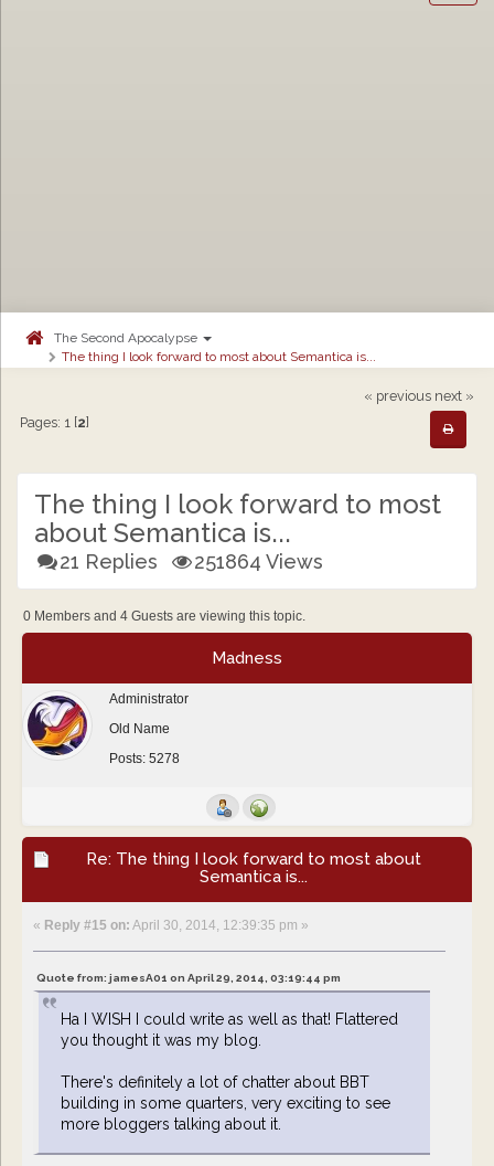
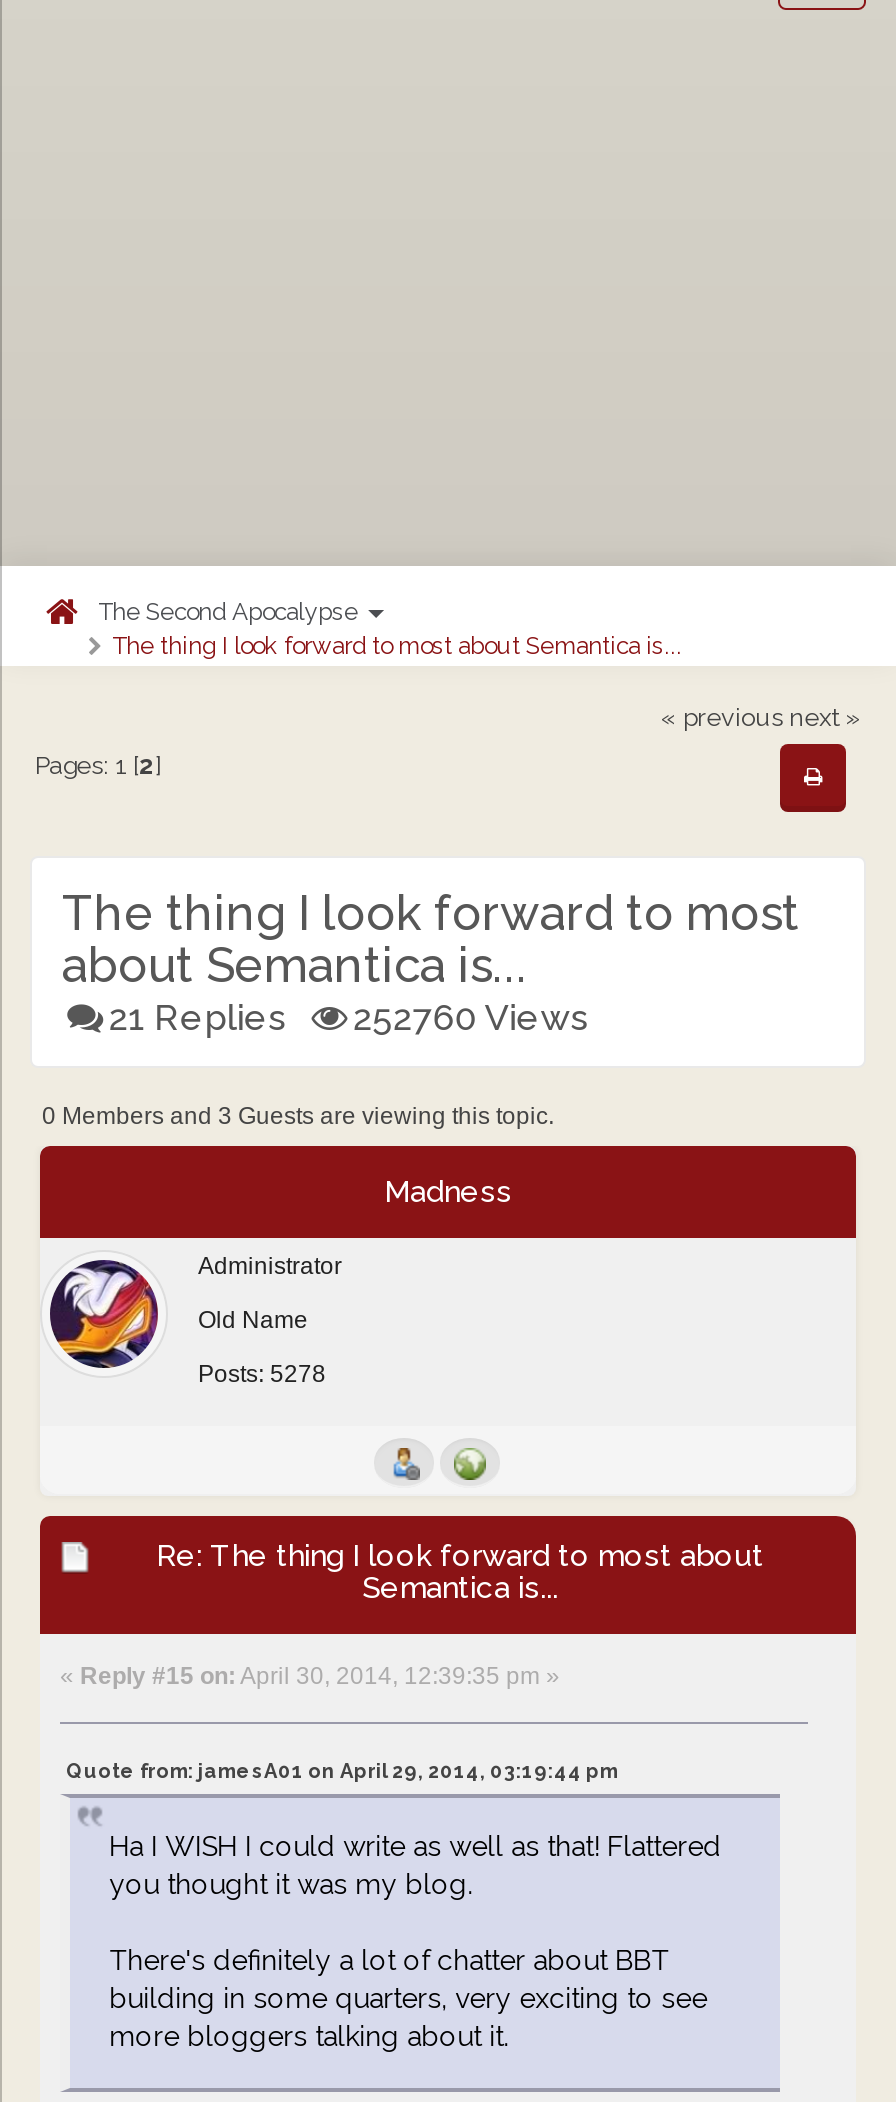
- 21 Replies 251864 Views
+ 21 Replies 252760 Views

- 0 Members and 4 Guests are viewing this topic.
+ 0 Members and 3 Guests are viewing this topic.
